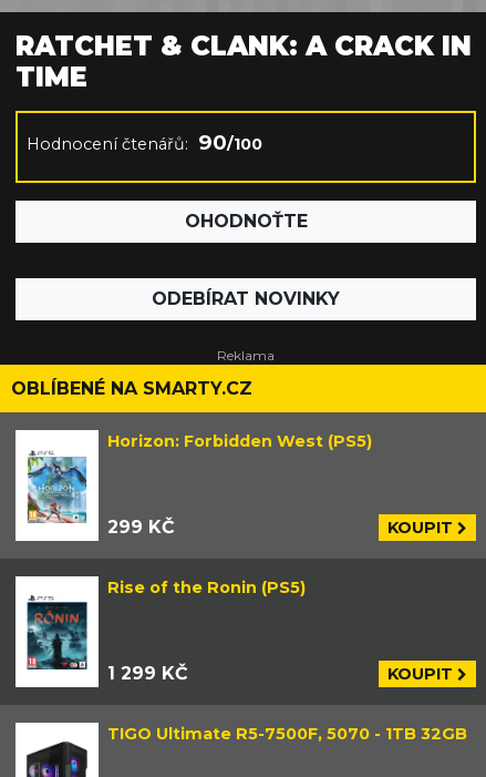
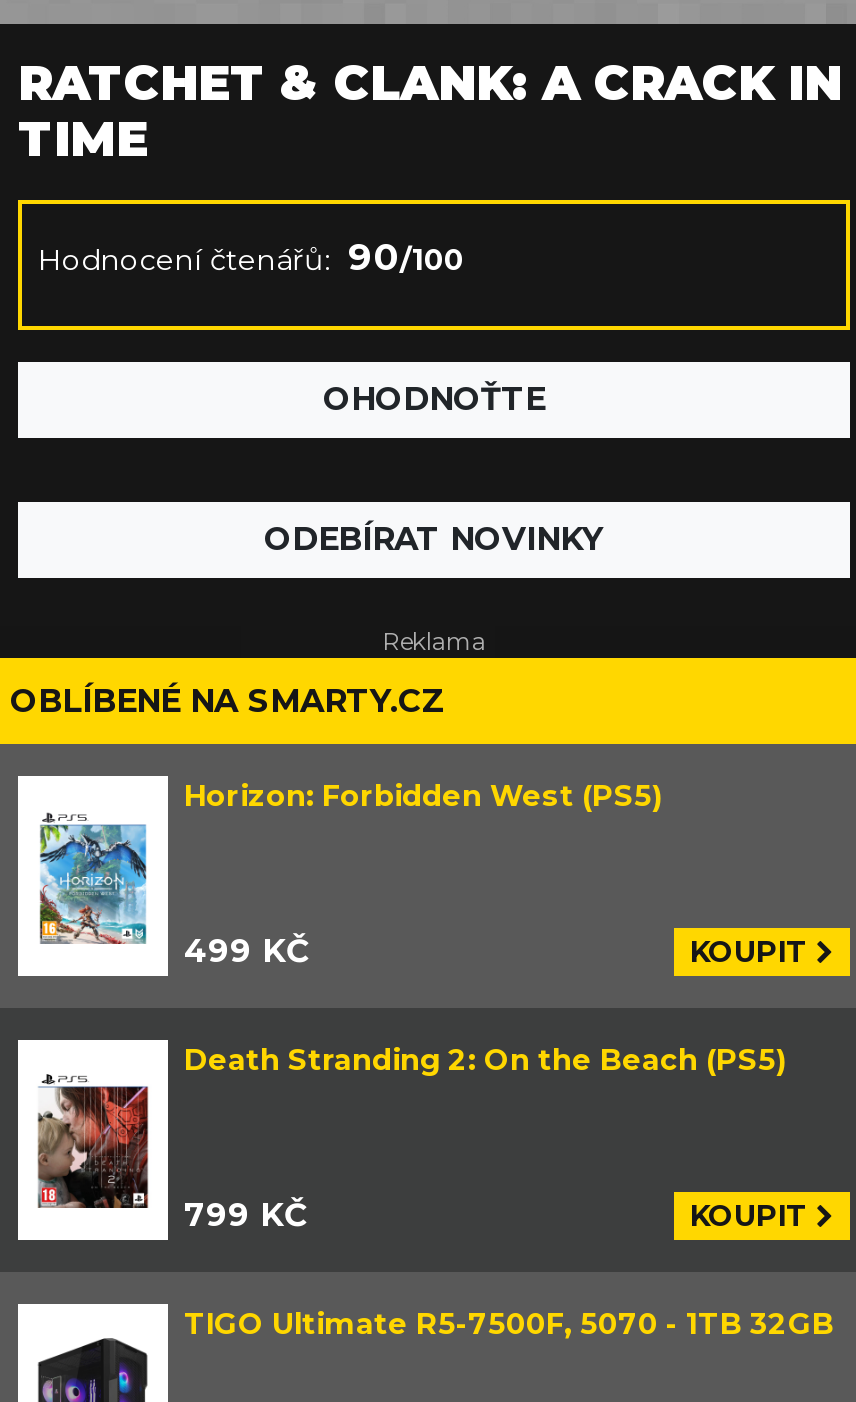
- 299 KČ
+ 499 KČ

- Rise of the Ronin (PS5)
+ Death Stranding 2: On the Beach (PS5)

- [image]
- 1 299 KČ
+ [image]
+ 799 KČ
